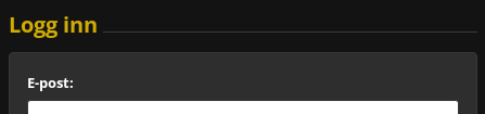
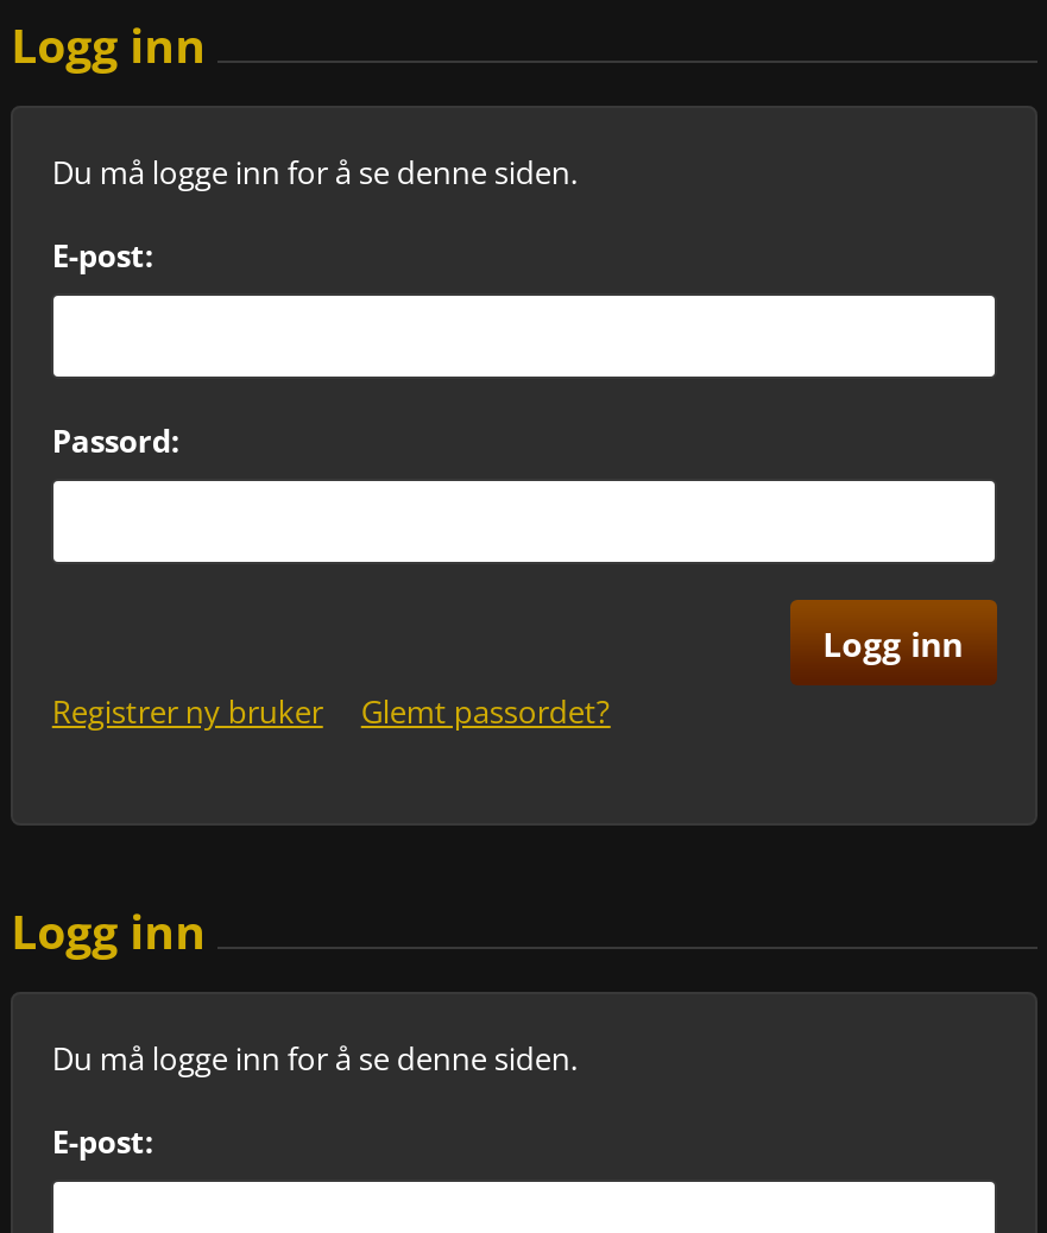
+ Logg inn
+ Du må logge inn for å se denne siden.

+ Du må logge inn for å se denne siden.
+ E-post:

+ Passord:

+ Registrer ny bruker
+ Glemt passordet?

+ [image]
